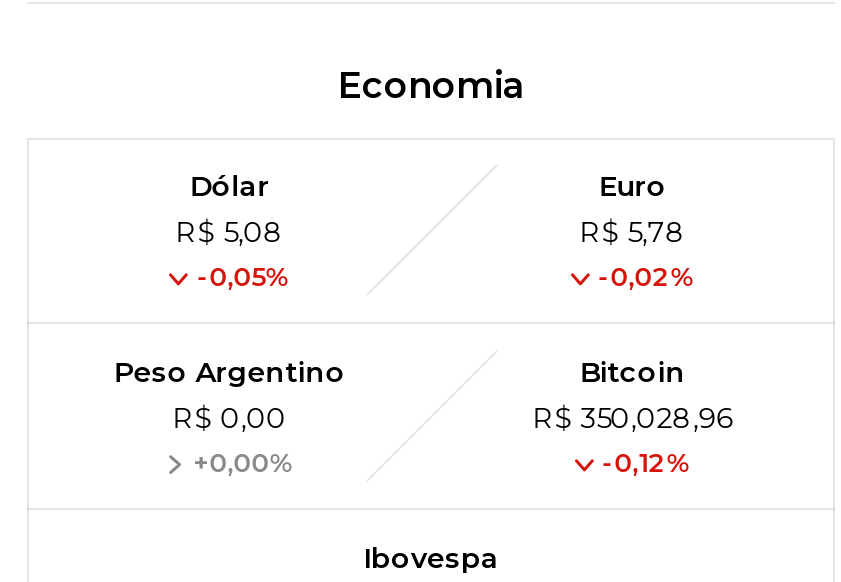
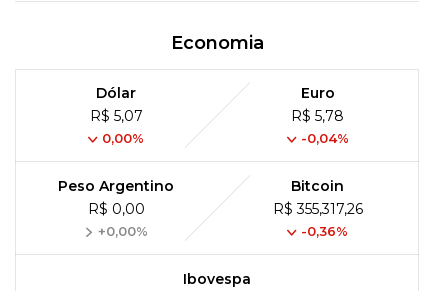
- R$ 5,08
+ R$ 5,07

- -0,05%
+ 0,00%

- -0,02%
+ -0,04%

- R$ 350,028,96
+ R$ 355,317,26

- -0,12%
+ -0,36%
